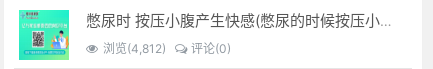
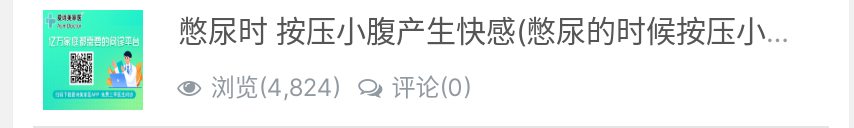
- 浏览(4,812) 评论(0)
+ 浏览(4,824) 评论(0)
